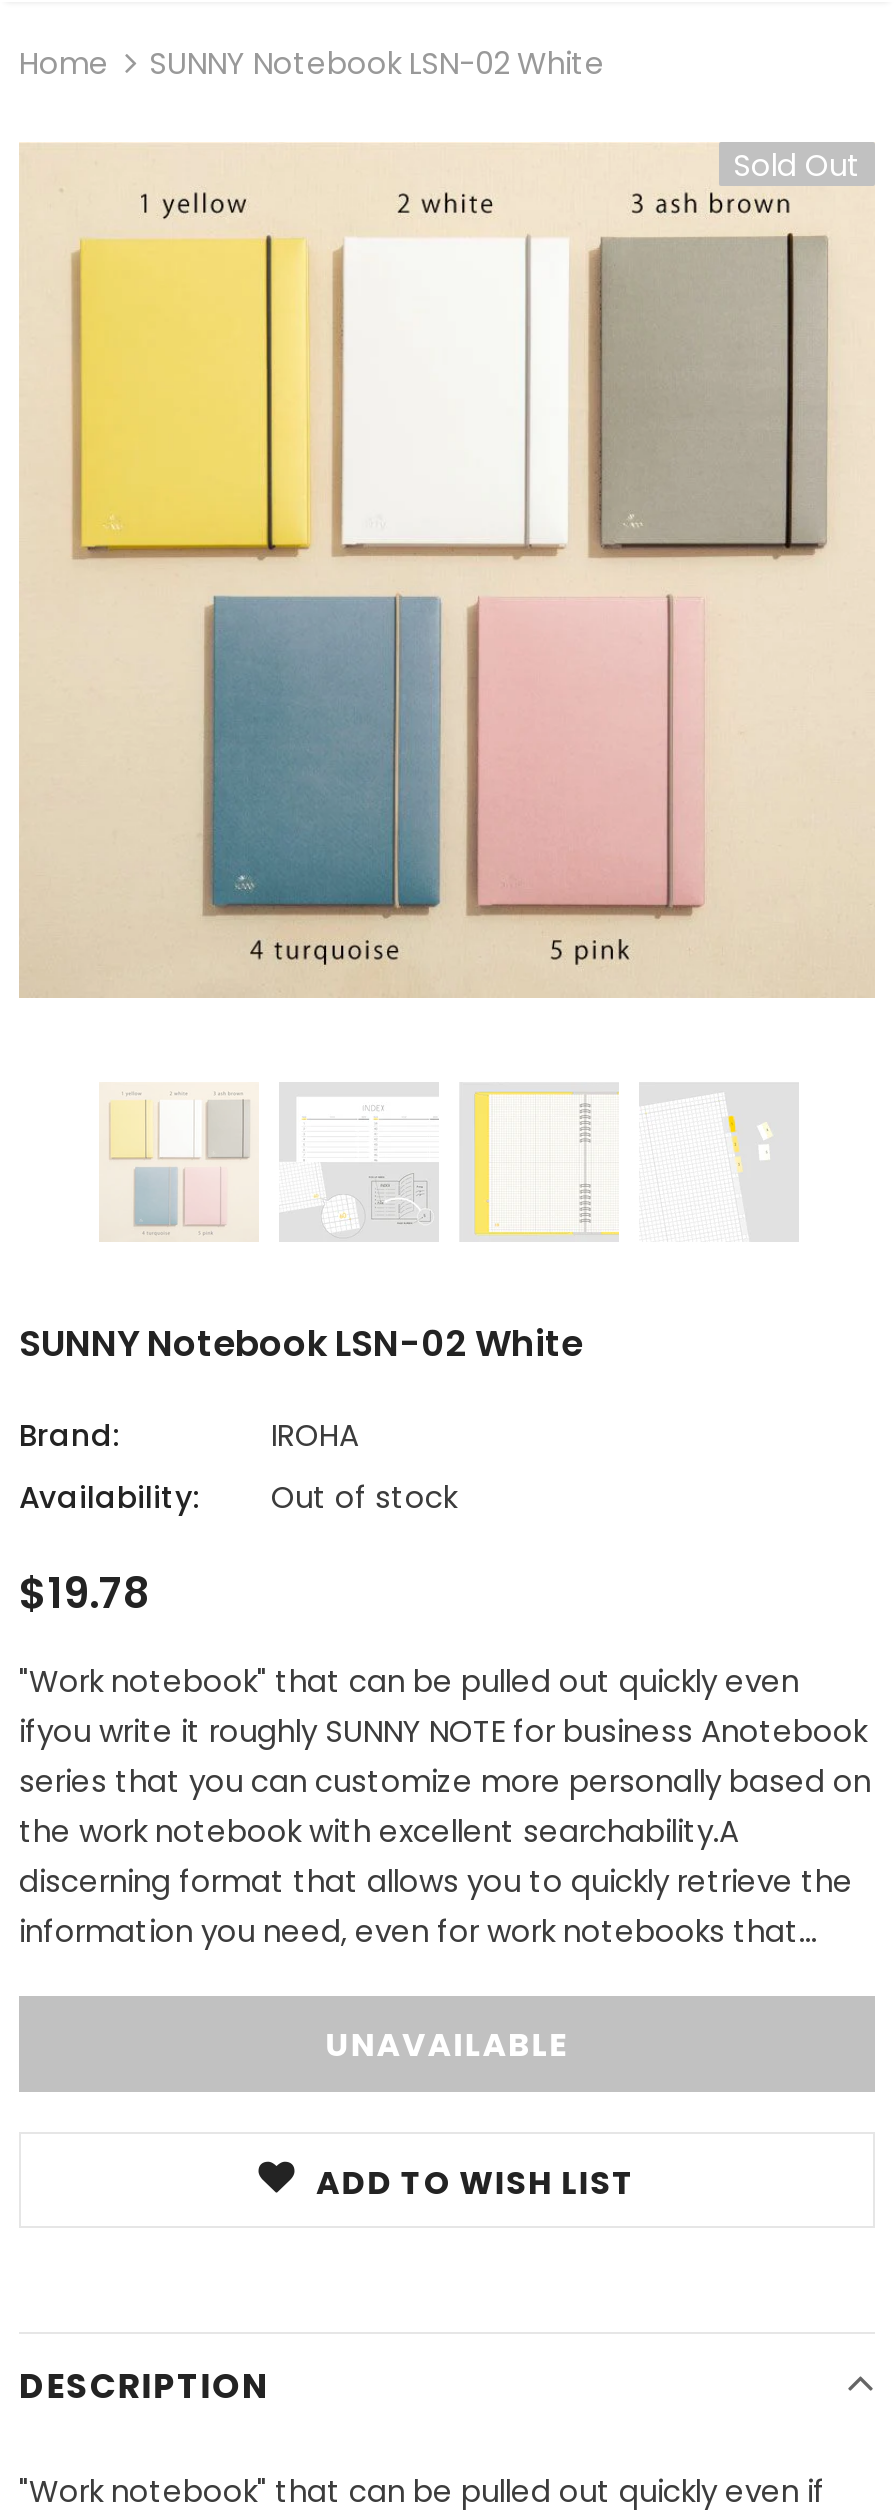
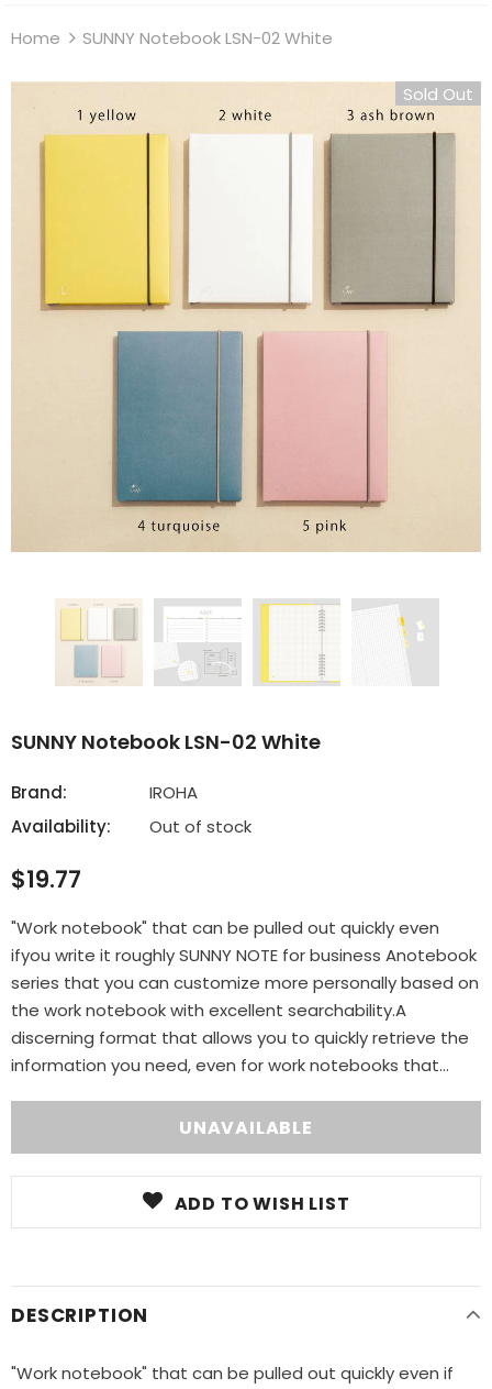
- $19.78
+ $19.77
